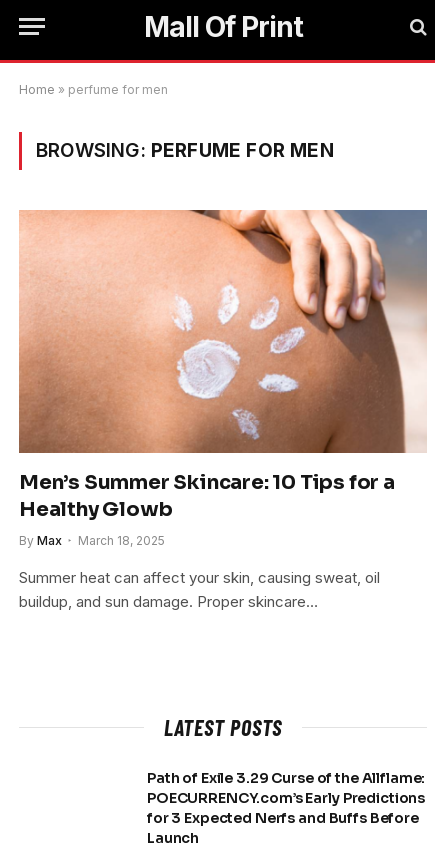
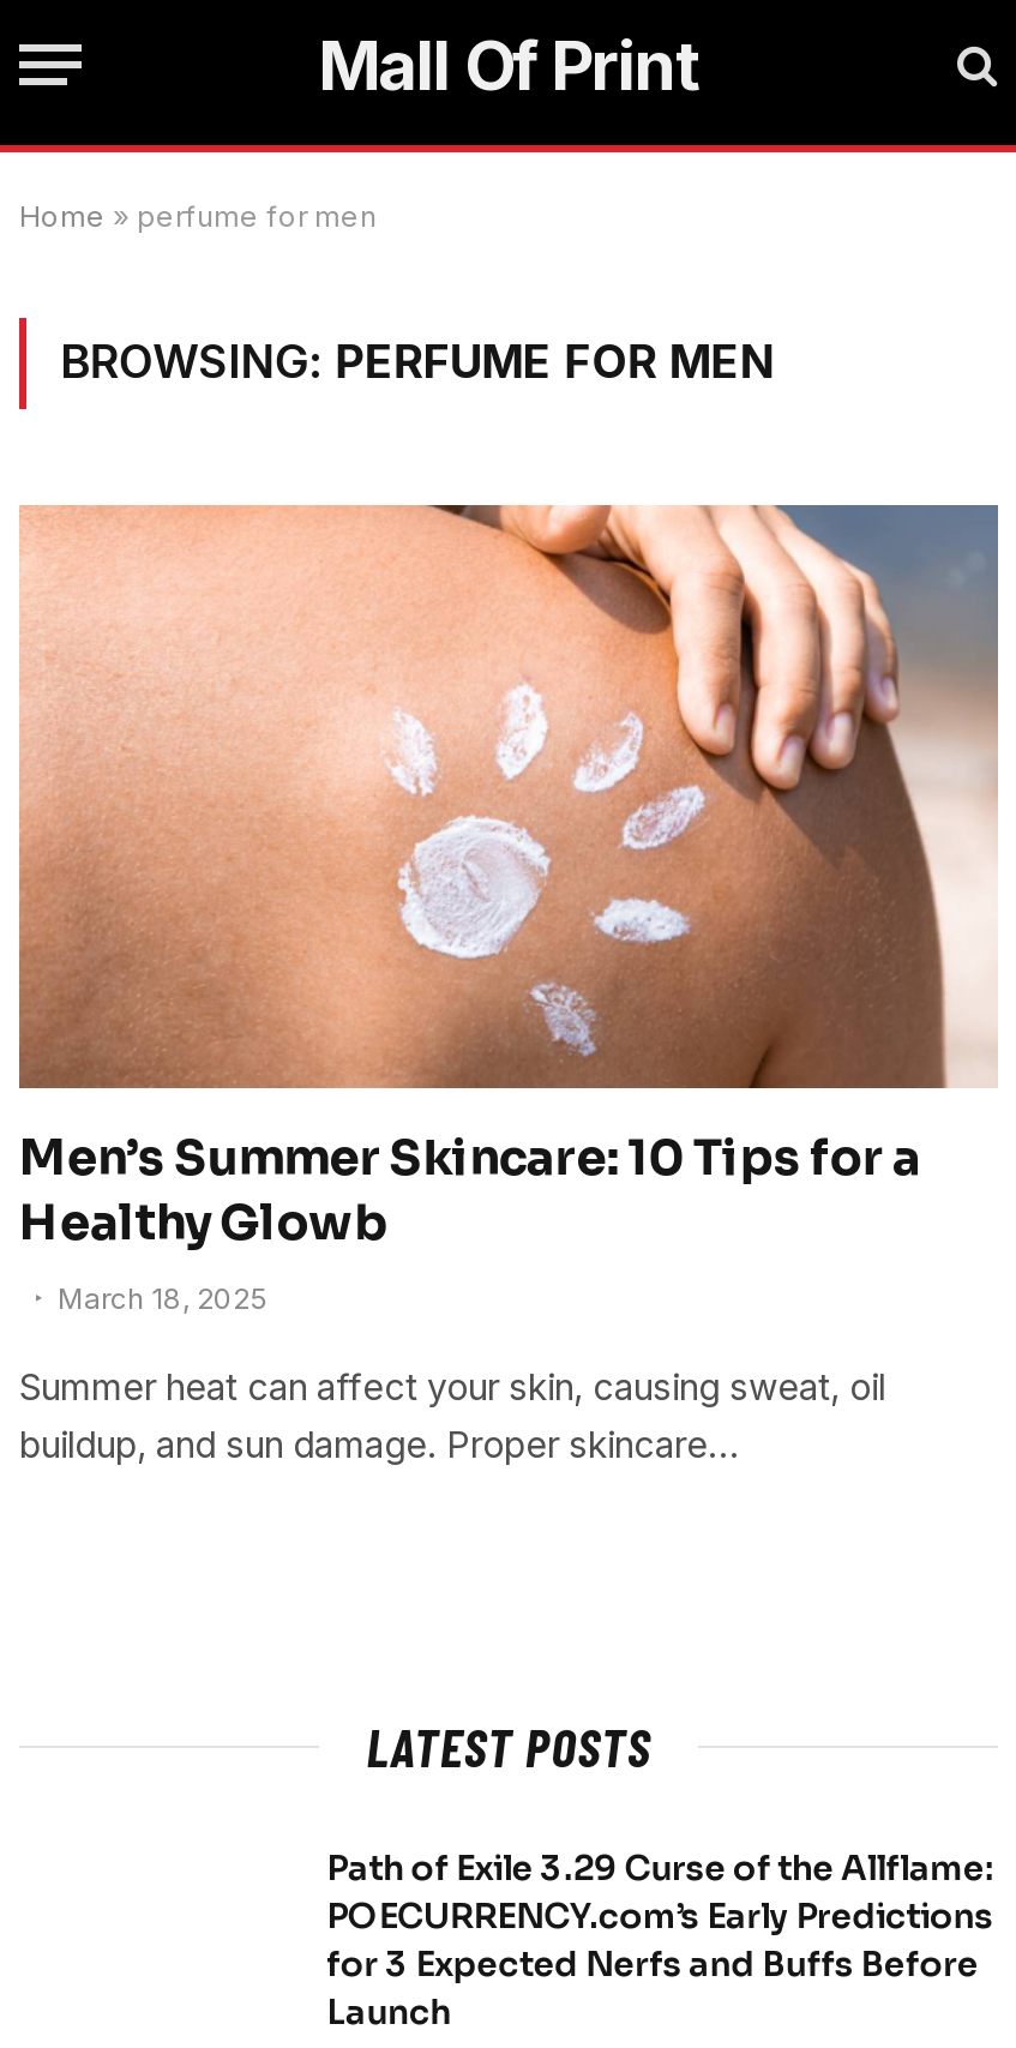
- By Max
